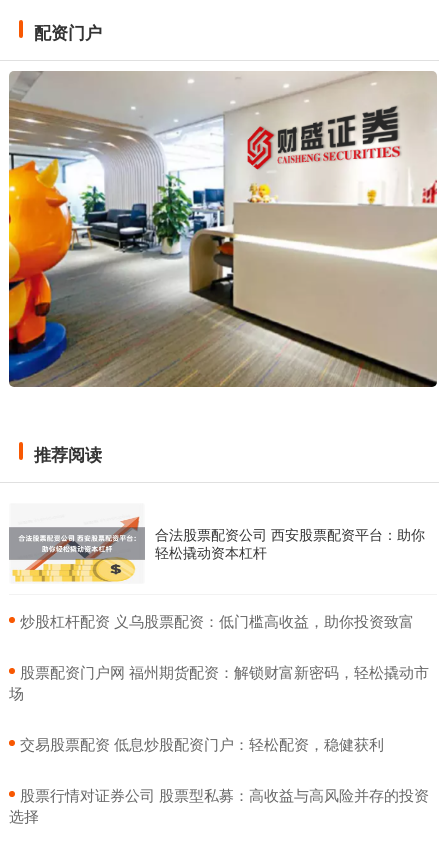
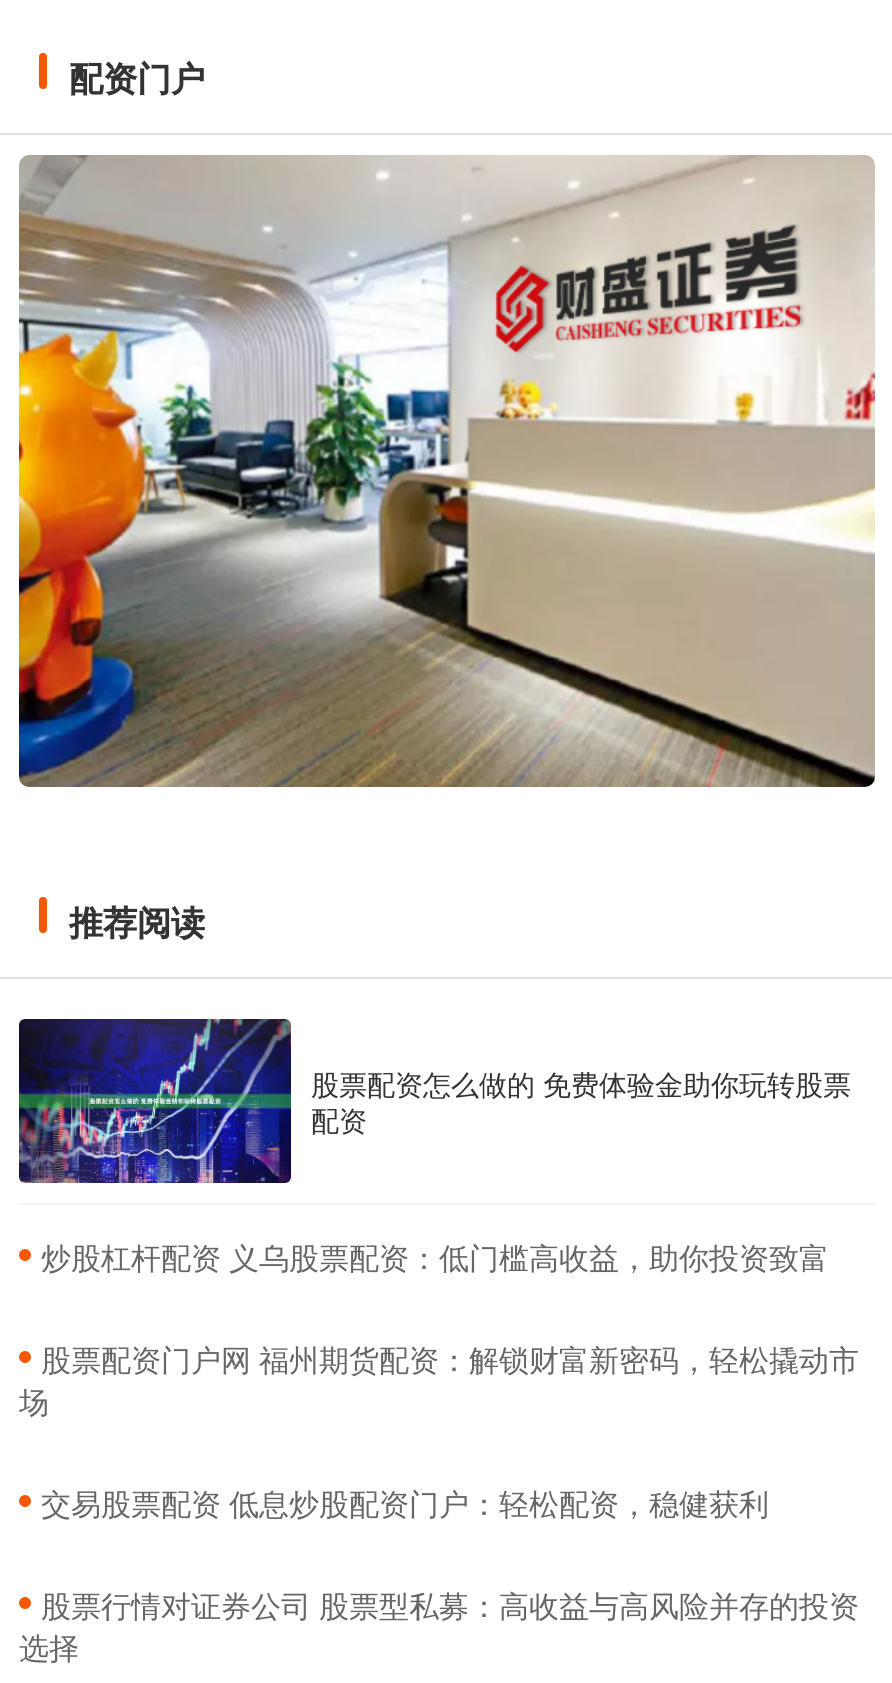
- [image]
- 合法股票配资公司 西安股票配资平台：助你
- 轻松撬动资本杠杆
+ [image]
+ 股票配资怎么做的 免费体验金助你玩转股票
+ 配资
